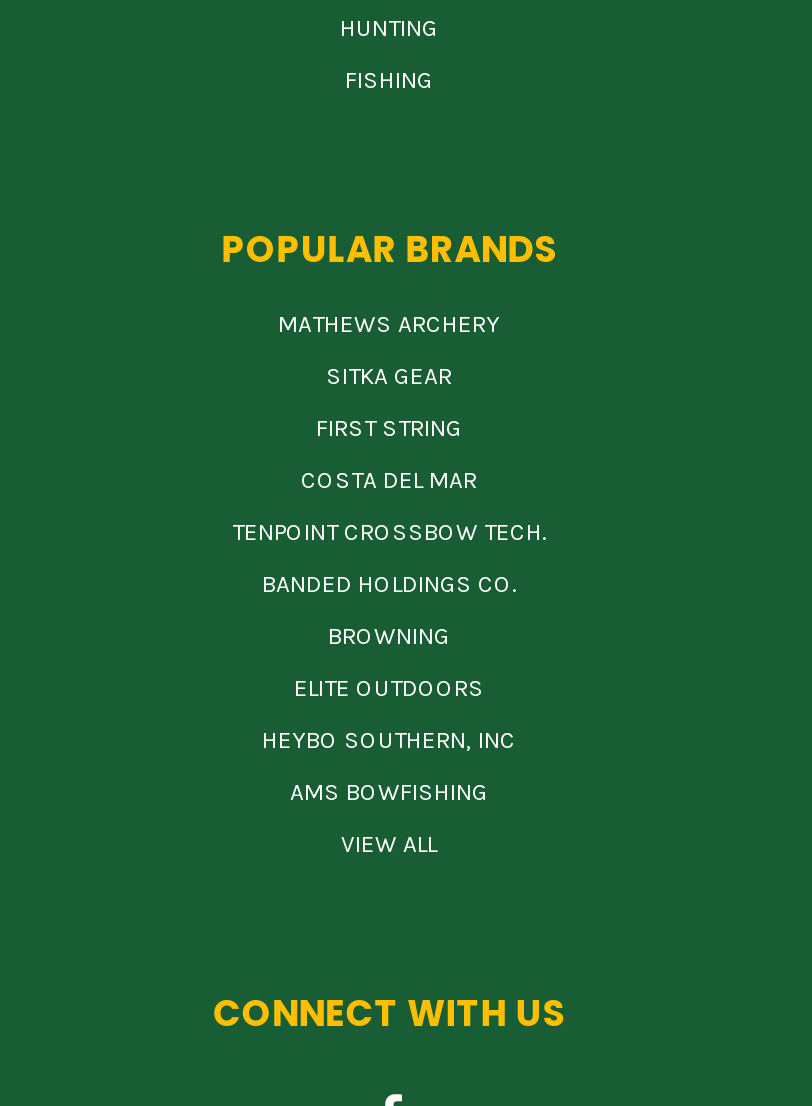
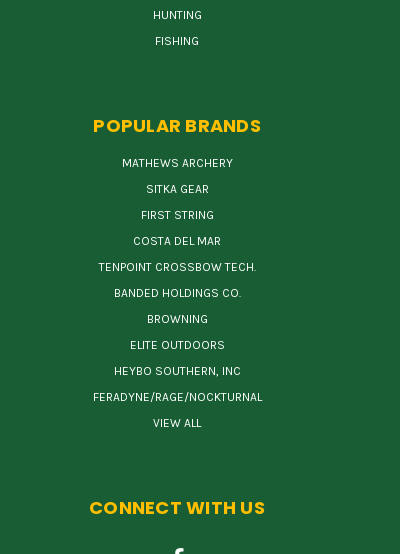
- AMS BOWFISHING
+ FERADYNE/RAGE/NOCKTURNAL
